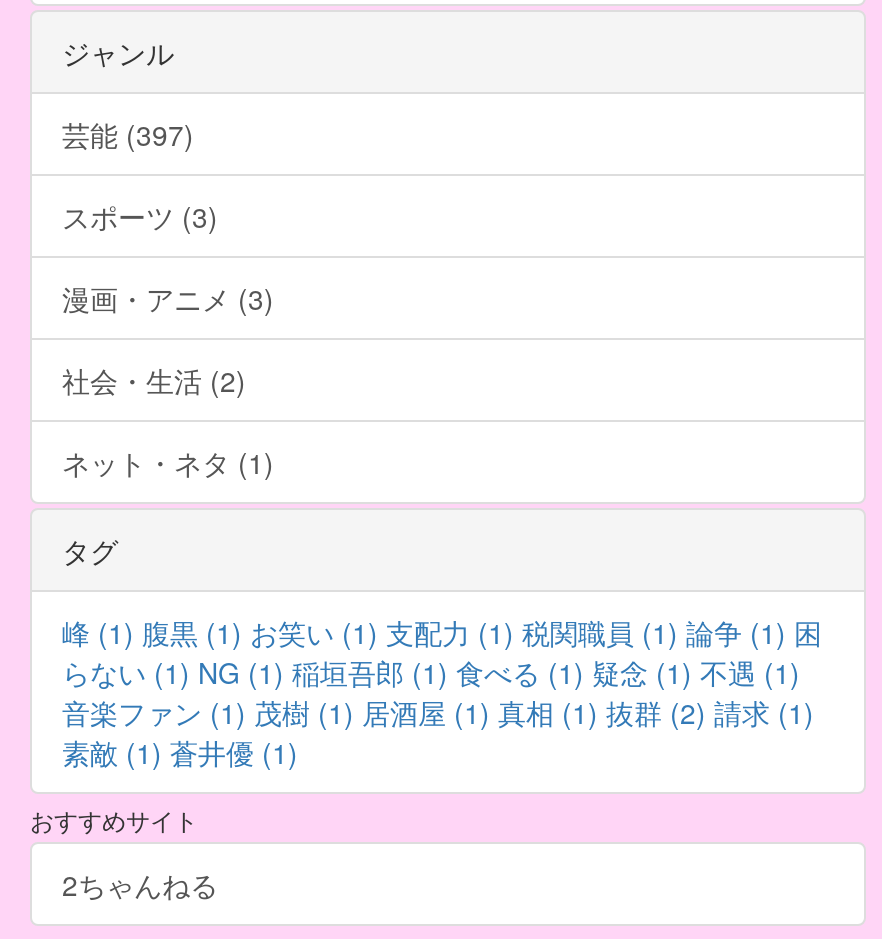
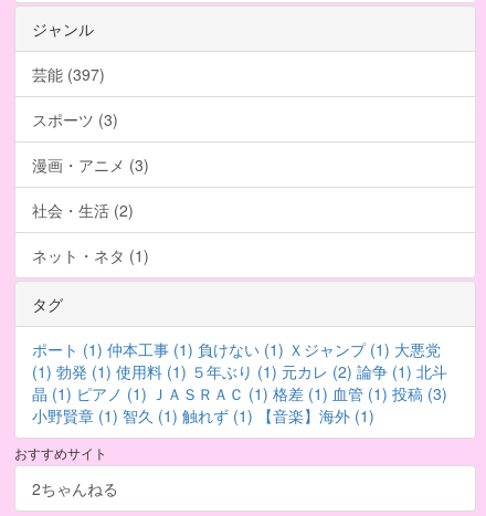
- 峰 (1) 腹黒 (1) お笑い (1) 支配力 (1) 税関職員 (1) 論争 (1) 困
- らない (1) NG (1) 稲垣吾郎 (1) 食べる (1) 疑念 (1) 不遇 (1)
- 音楽ファン (1) 茂樹 (1) 居酒屋 (1) 真相 (1) 抜群 (2) 請求 (1)
- 素敵 (1) 蒼井優 (1)
+ ポート (1) 仲本工事 (1) 負けない (1) Ｘジャンプ (1) 大悪党
+ (1) 勃発 (1) 使用料 (1) ５年ぶり (1) 元カレ (2) 論争 (1) 北斗
+ 晶 (1) ピアノ (1) ＪＡＳＲＡＣ (1) 格差 (1) 血管 (1) 投稿 (3)
+ 小野賢章 (1) 智久 (1) 触れず (1) 【音楽】海外 (1)
